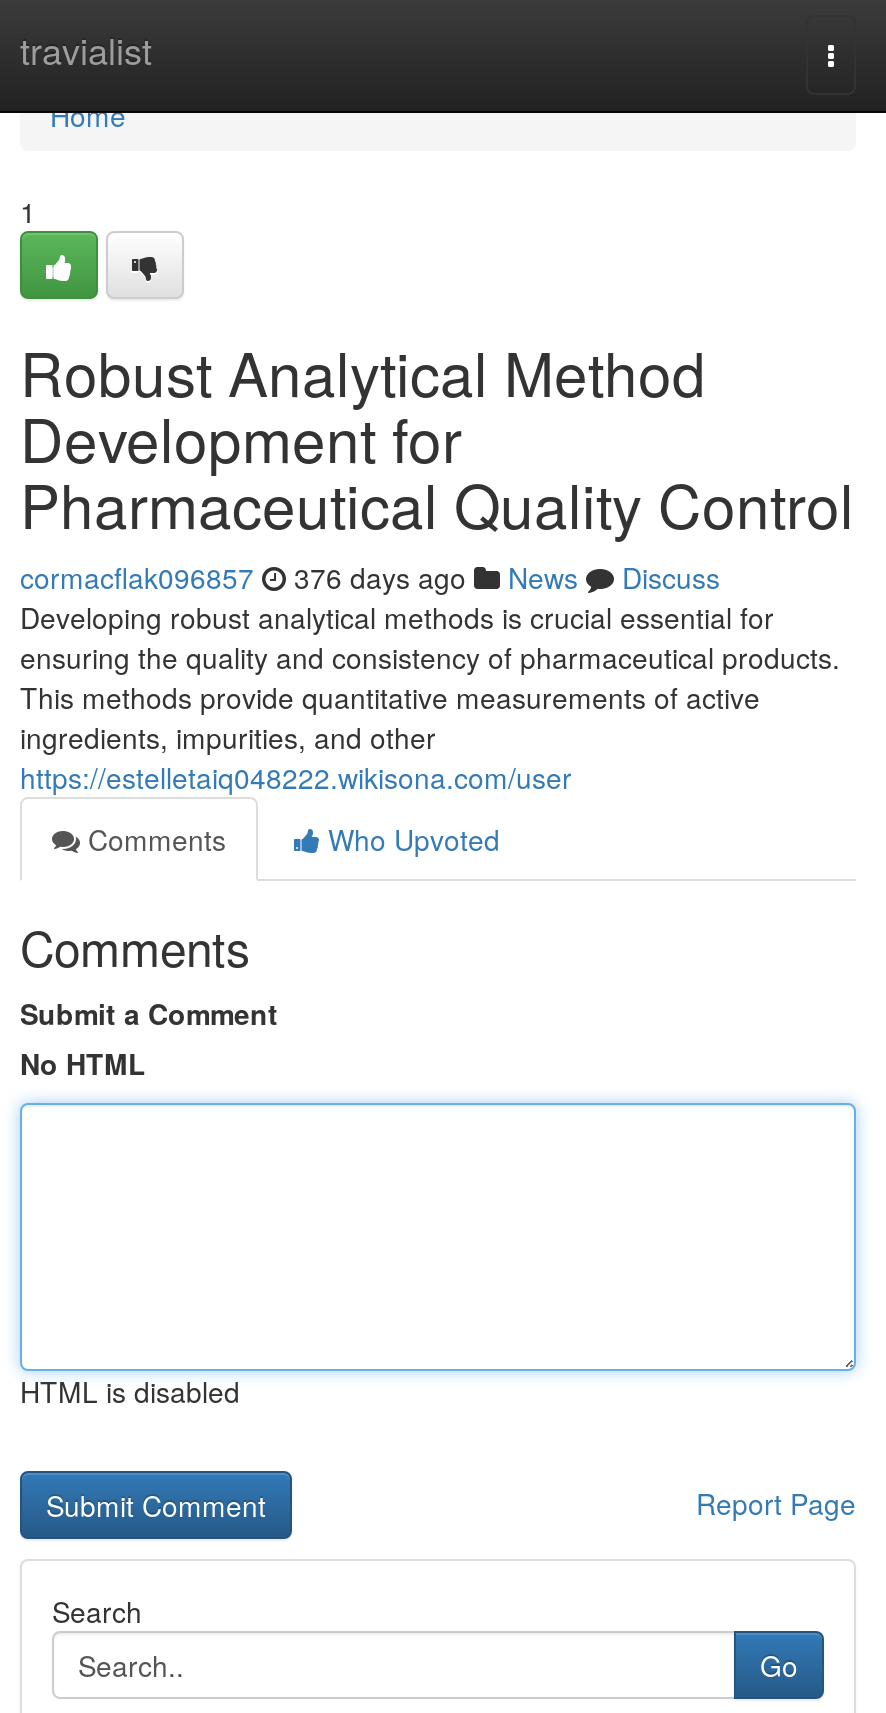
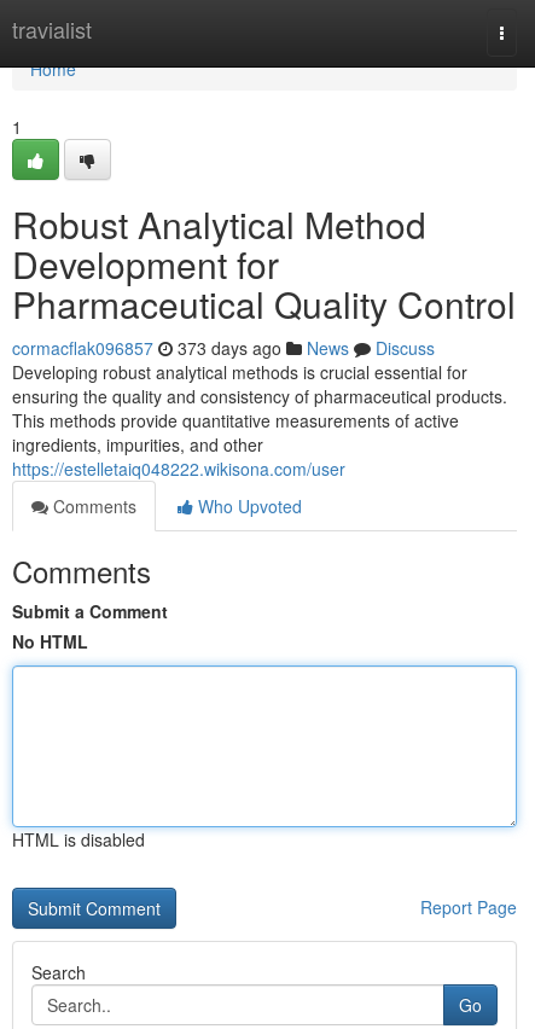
- cormacflak096857 376 days ago News Discuss
+ cormacflak096857 373 days ago News Discuss
